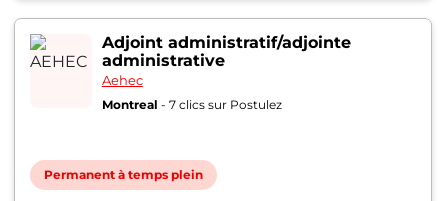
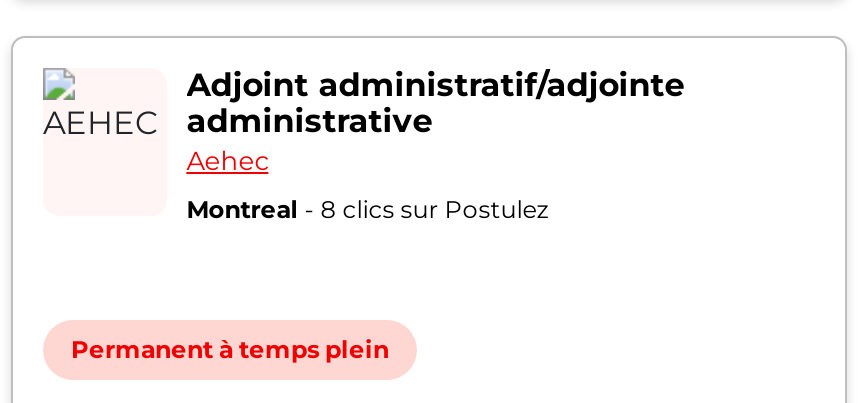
- Montreal - 7 clics sur Postulez
+ Montreal - 8 clics sur Postulez
